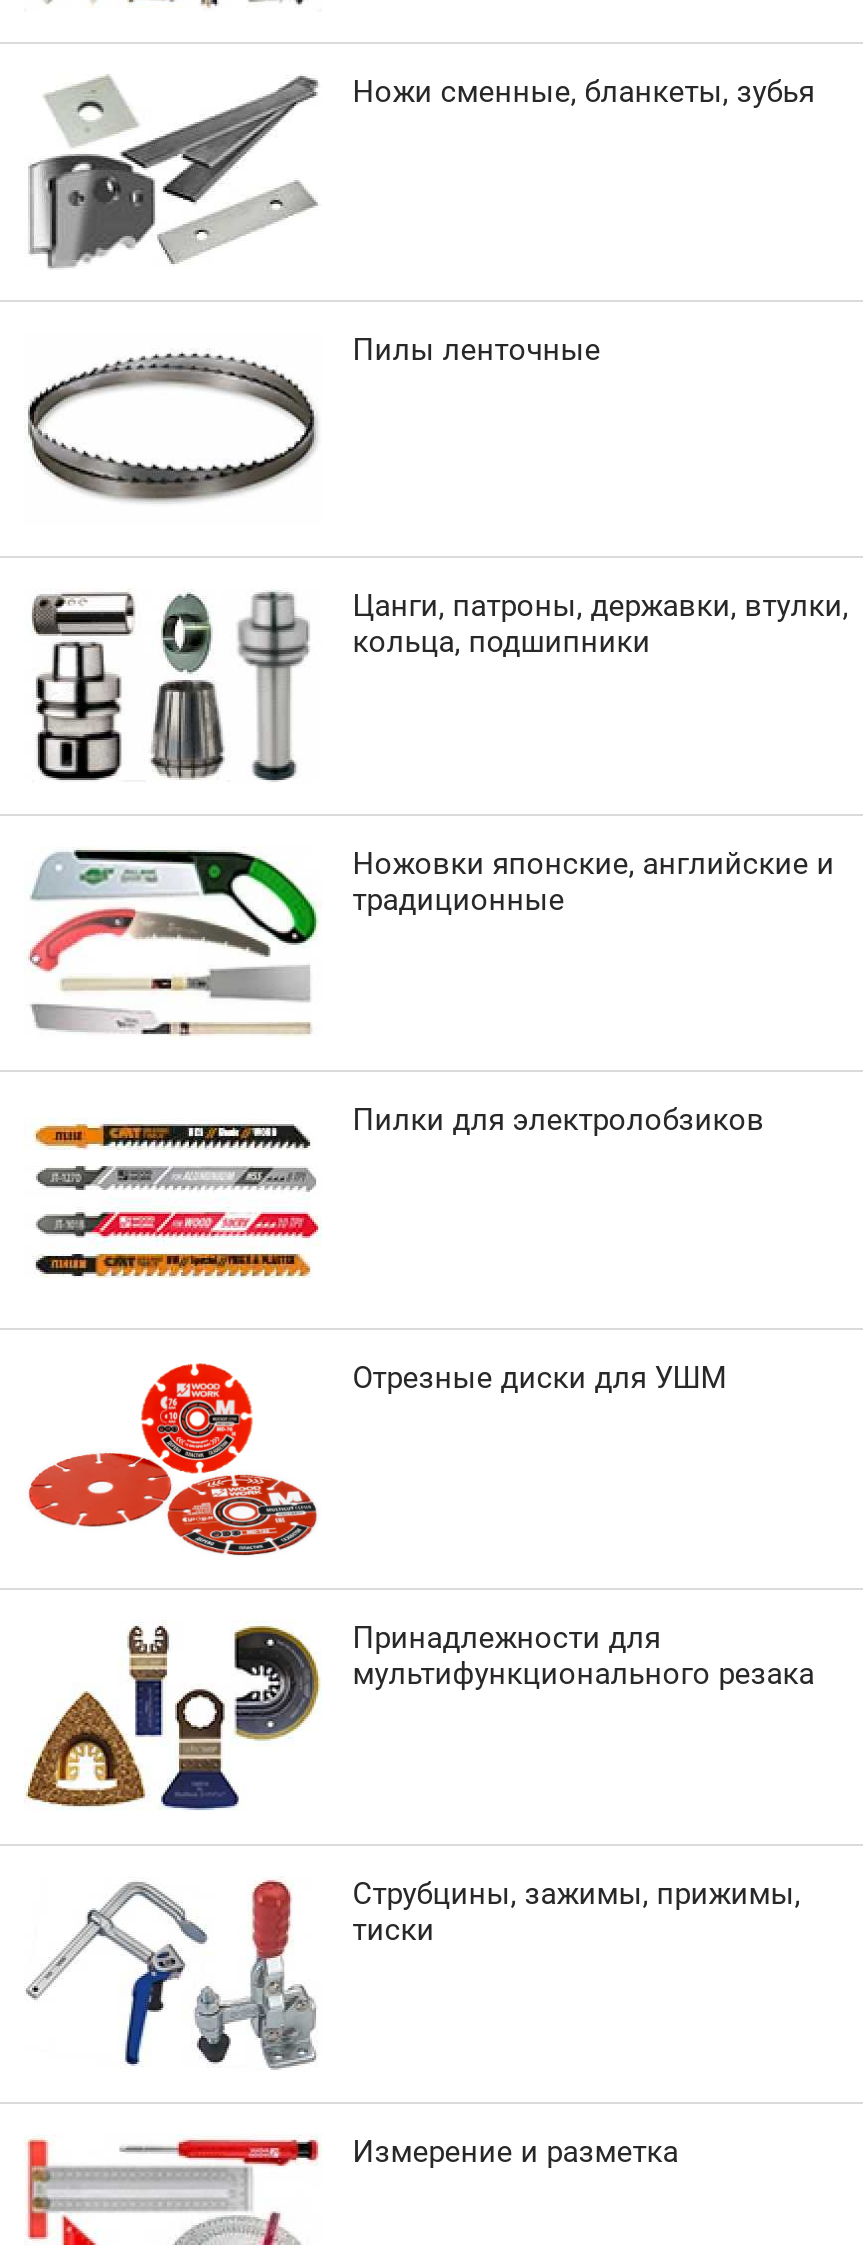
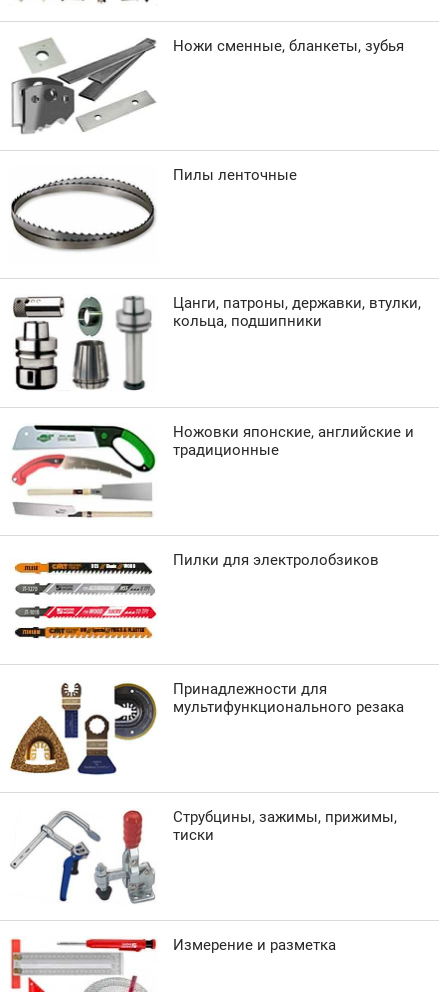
- [image]
- Отрезные диски для УШМ
